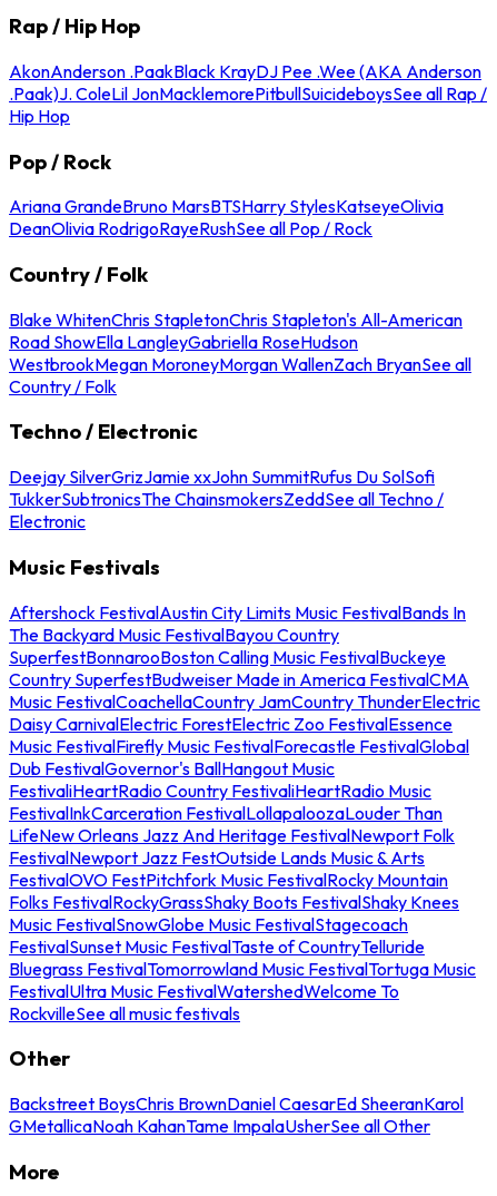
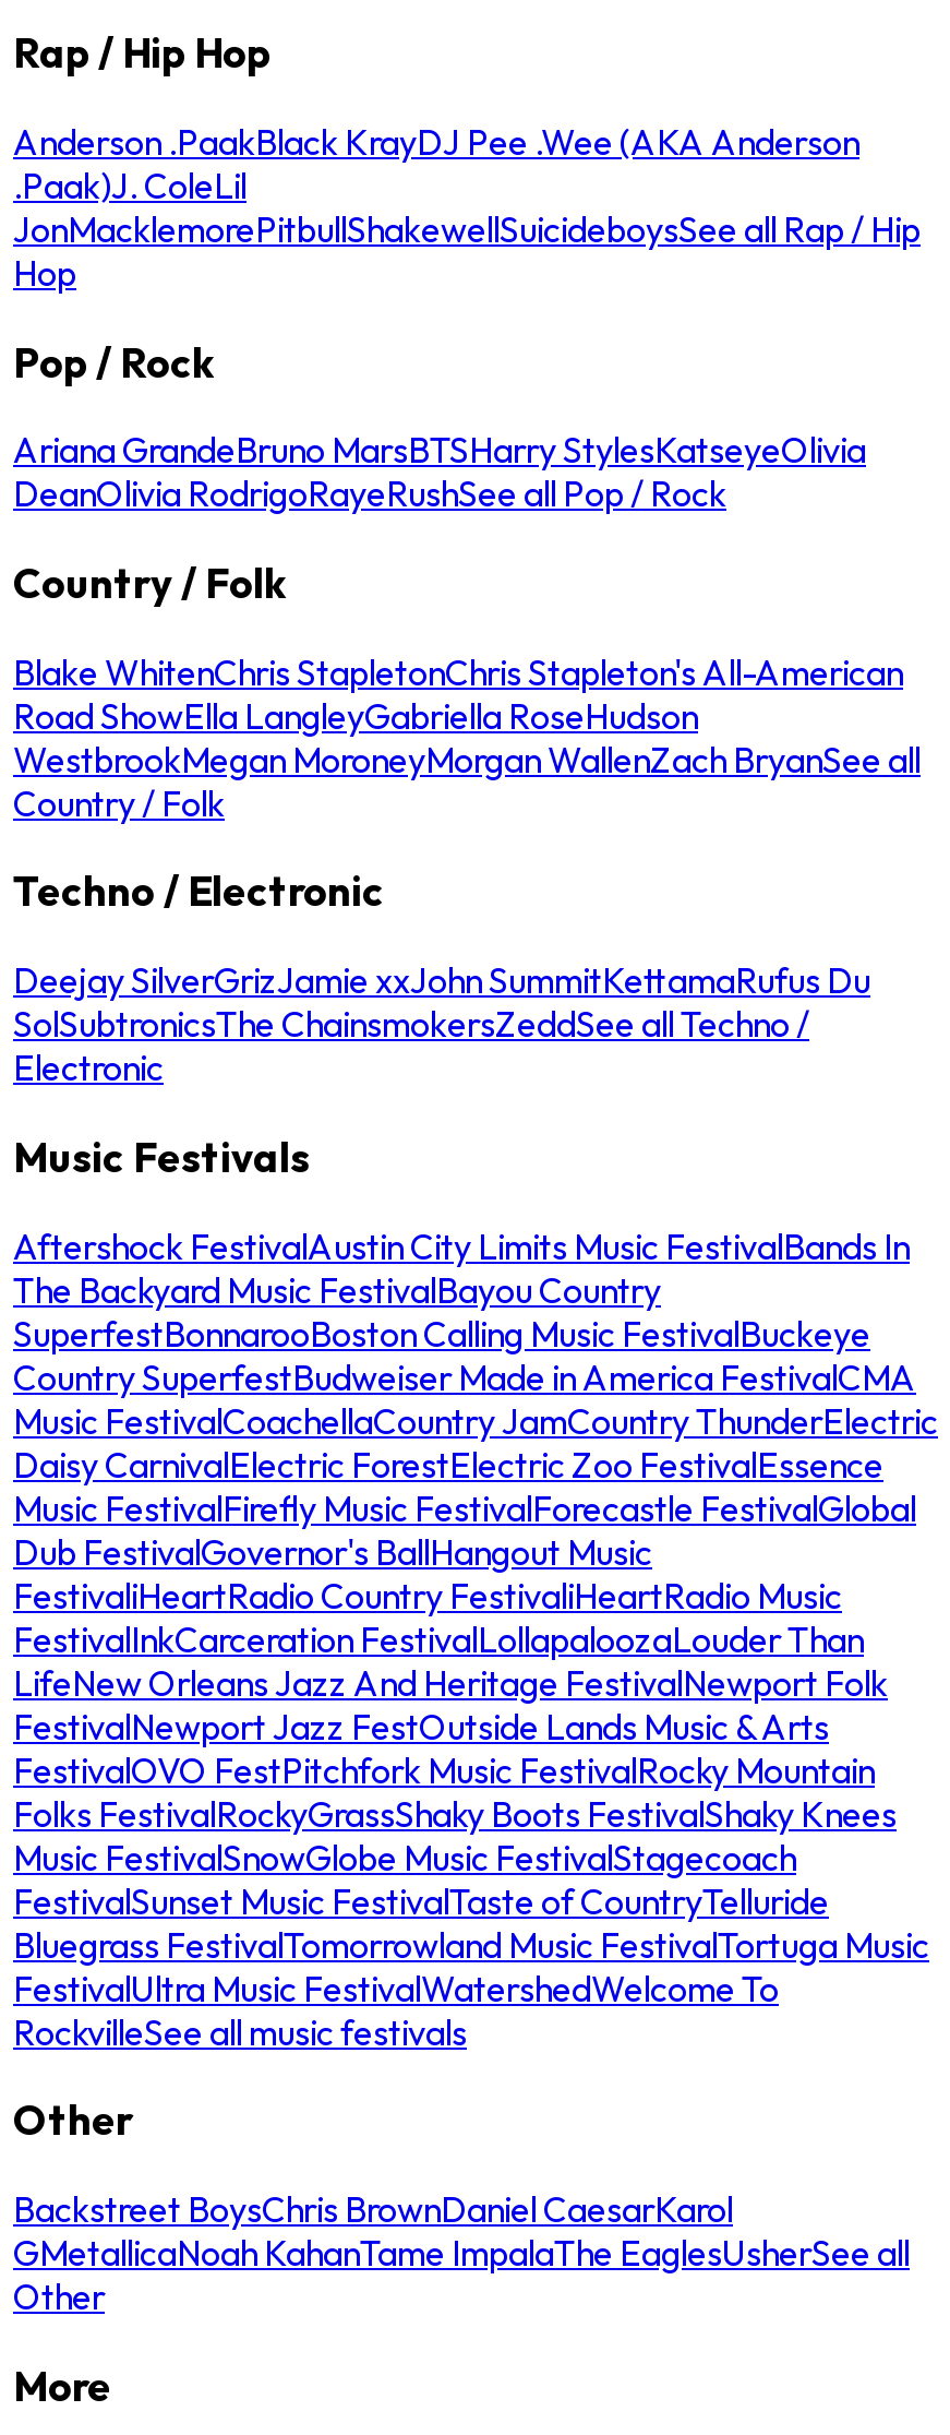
- AkonAnderson .PaakBlack KrayDJ Pee .Wee (AKA Anderson
- .Paak)J. ColeLil JonMacklemorePitbullSuicideboysSee all Rap /
- Hip Hop
+ Anderson .PaakBlack KrayDJ Pee .Wee (AKA Anderson
+ .Paak)J. ColeLil
+ JonMacklemorePitbullShakewellSuicideboysSee all Rap / Hip
+ Hop

- Deejay SilverGrizJamie xxJohn SummitRufus Du SolSofi
- TukkerSubtronicsThe ChainsmokersZeddSee all Techno /
+ Deejay SilverGrizJamie xxJohn SummitKettamaRufus Du
+ SolSubtronicsThe ChainsmokersZeddSee all Techno /

- Backstreet BoysChris BrownDaniel CaesarEd SheeranKarol
- GMetallicaNoah KahanTame ImpalaUsherSee all Other
+ Backstreet BoysChris BrownDaniel CaesarKarol
+ GMetallicaNoah KahanTame ImpalaThe EaglesUsherSee all
+ Other
